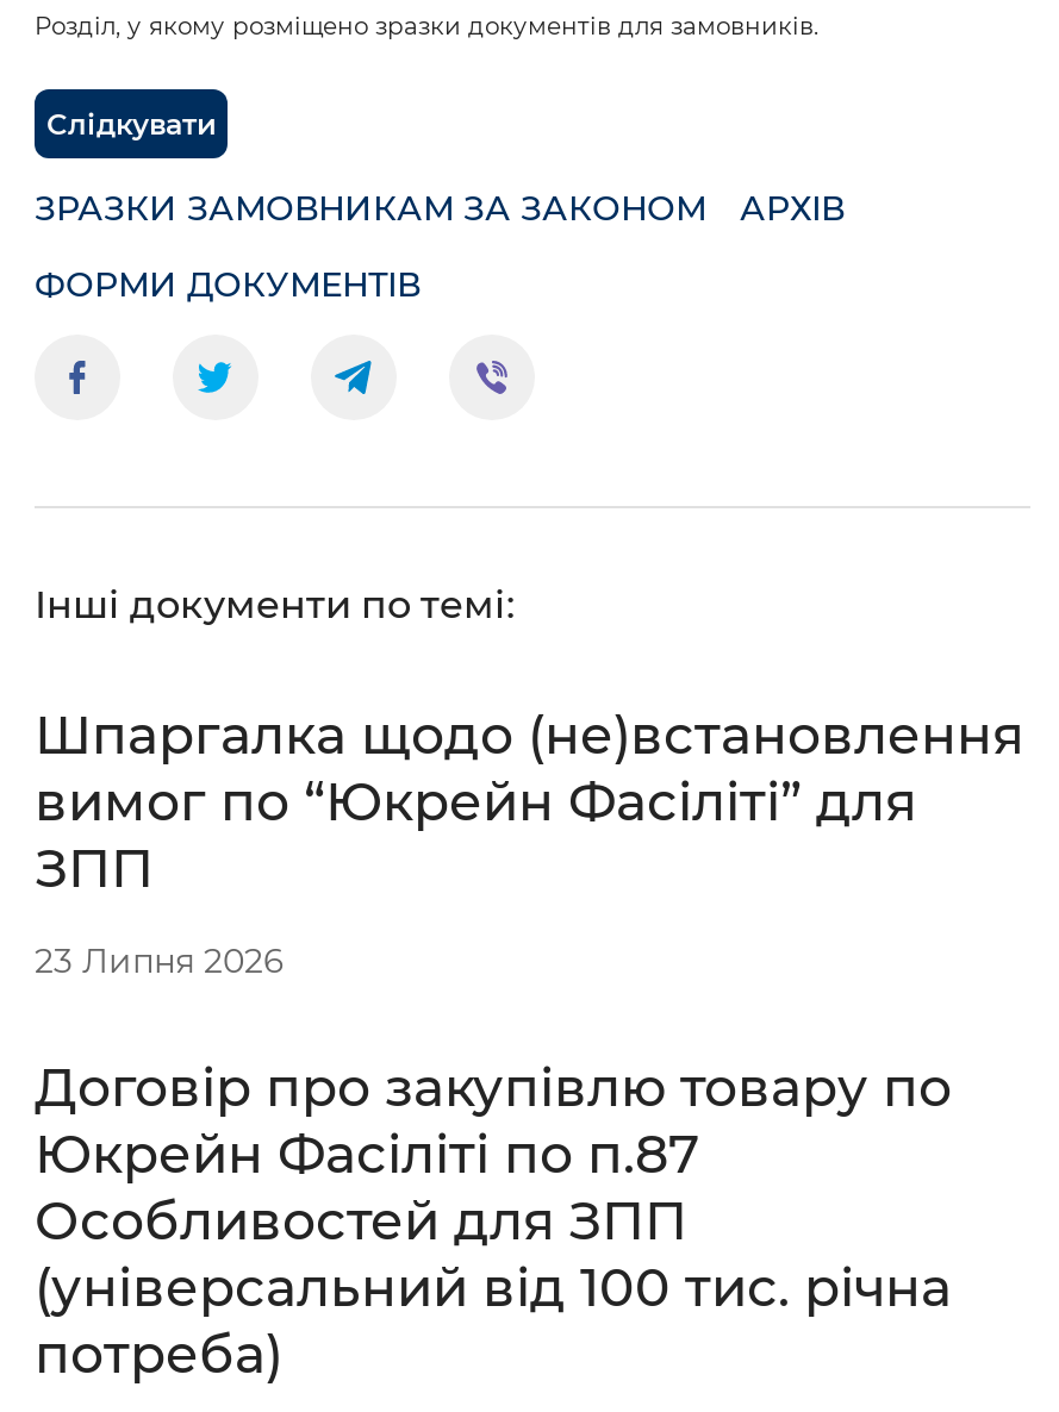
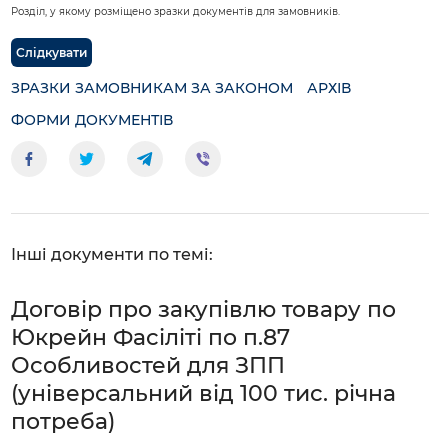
- Шпаргалка щодо (не)встановлення
- вимог по “Юкрейн Фасіліті” для
- ЗПП
- 23 Липня 2026
